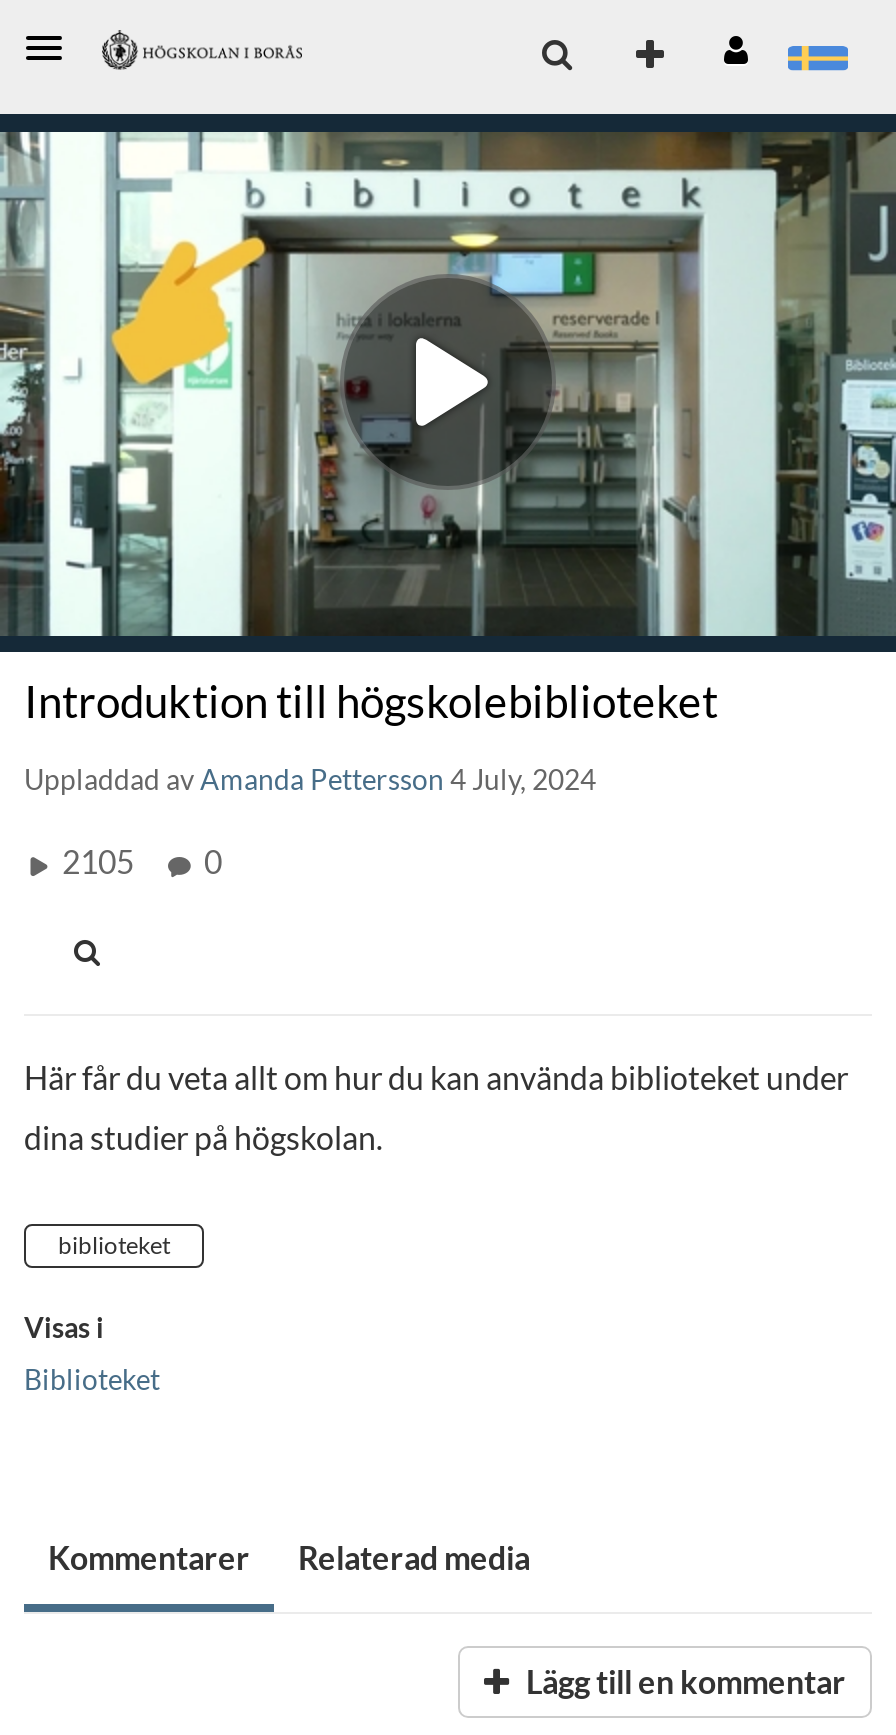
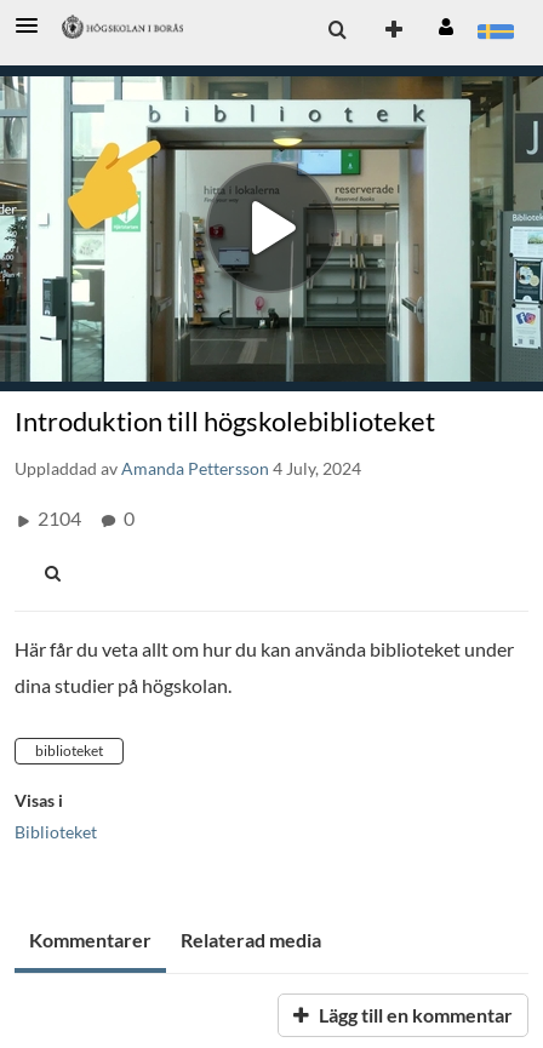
- 2105 0
+ 2104 0
